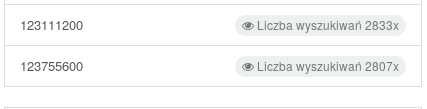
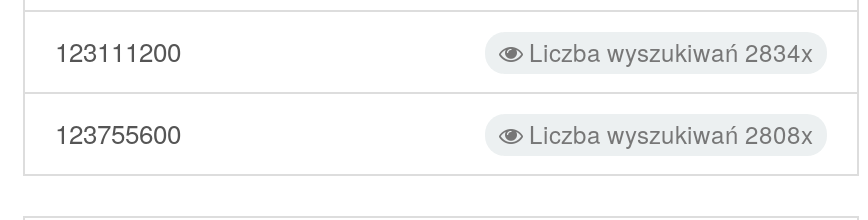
- Liczba wyszukiwań 2833x
+ Liczba wyszukiwań 2834x

- Liczba wyszukiwań 2807x
+ Liczba wyszukiwań 2808x
